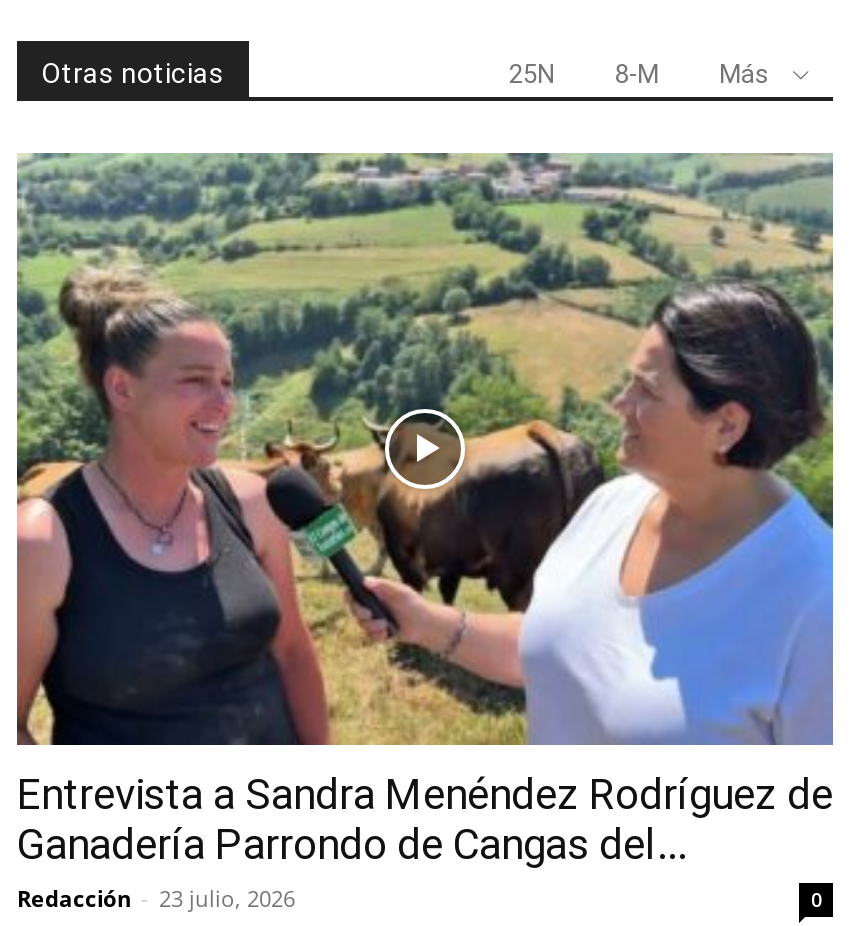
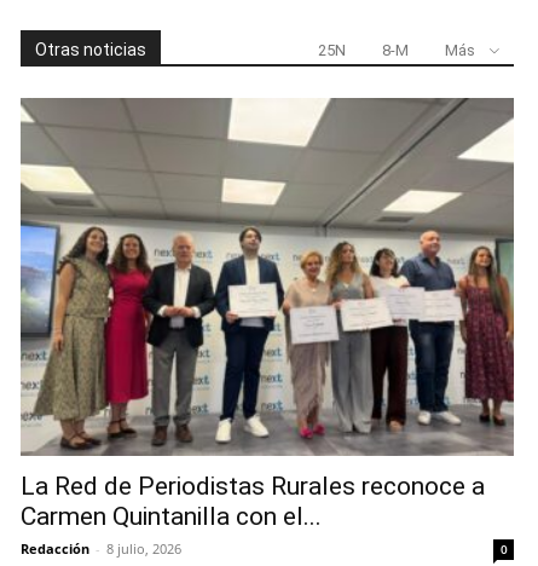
- [image]
- Entrevista a Sandra Menéndez Rodríguez de
- Ganadería Parrondo de Cangas del...
- Redacción - 23 julio, 2026
+ [image]
+ La Red de Periodistas Rurales reconoce a
+ Carmen Quintanilla con el...
+ Redacción - 8 julio, 2026
